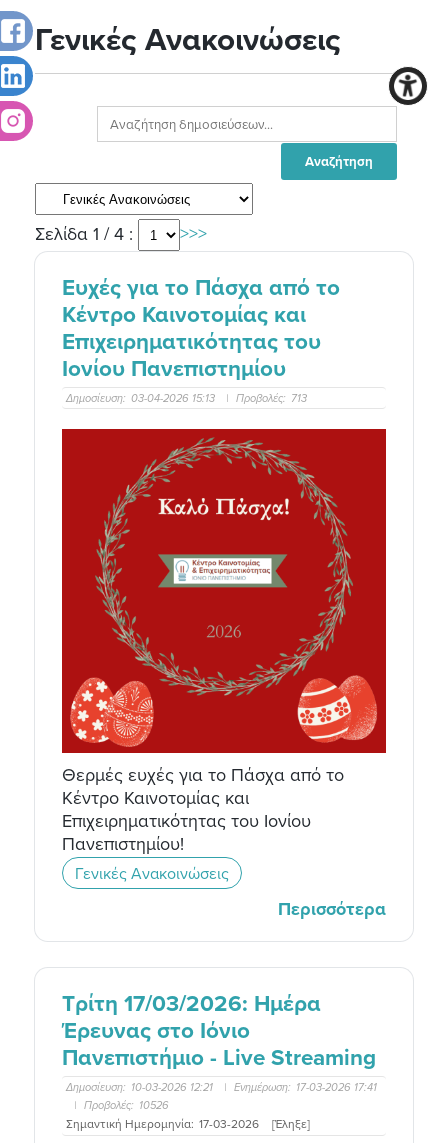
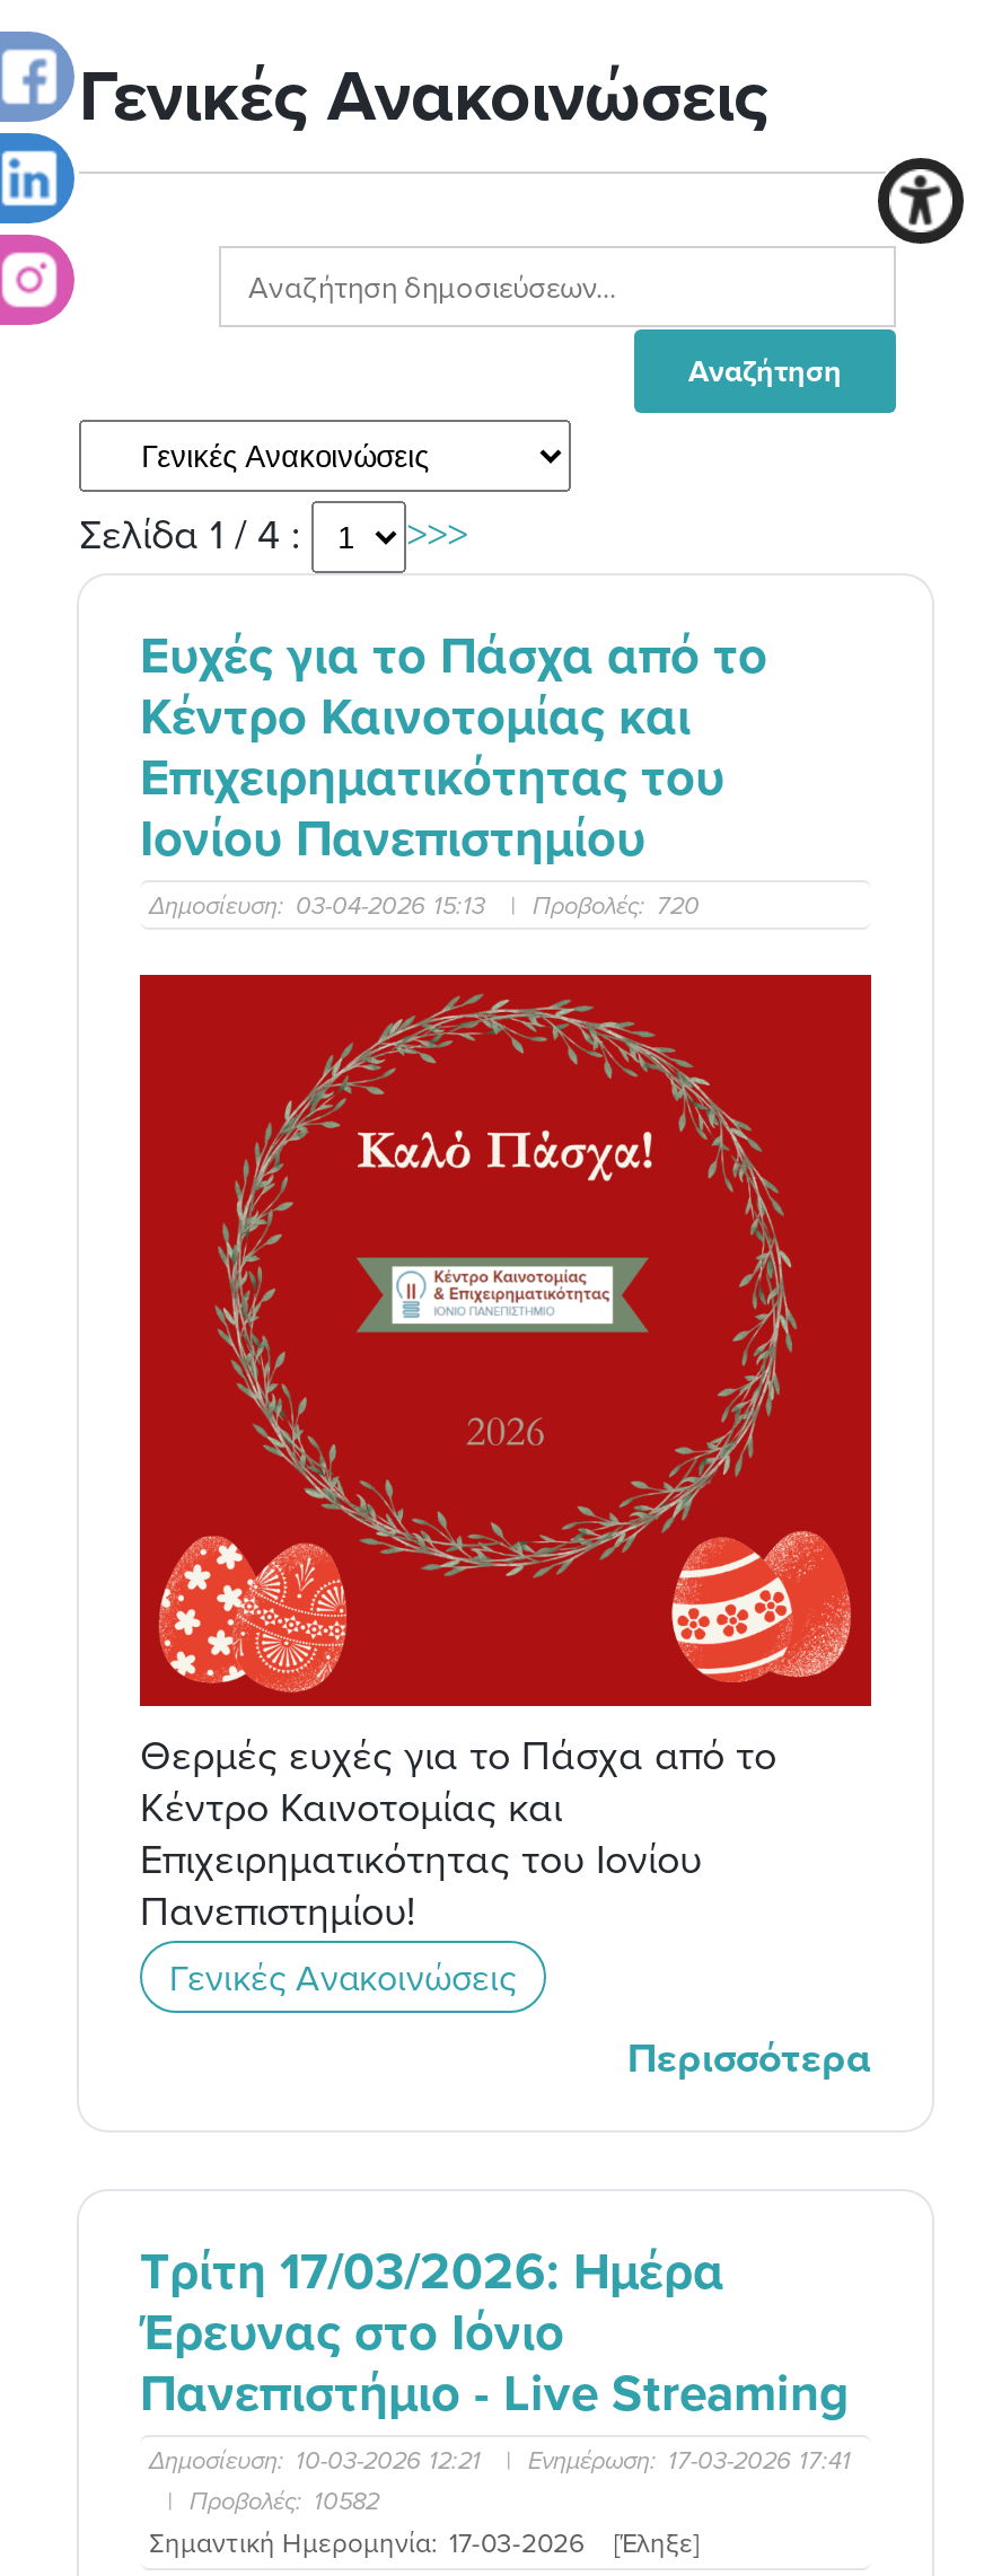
- Δημοσίευση: 03-04-2026 15:13 Προβολές: 713
+ Δημοσίευση: 03-04-2026 15:13 Προβολές: 720

- Προβολές: 10526
+ Προβολές: 10582
